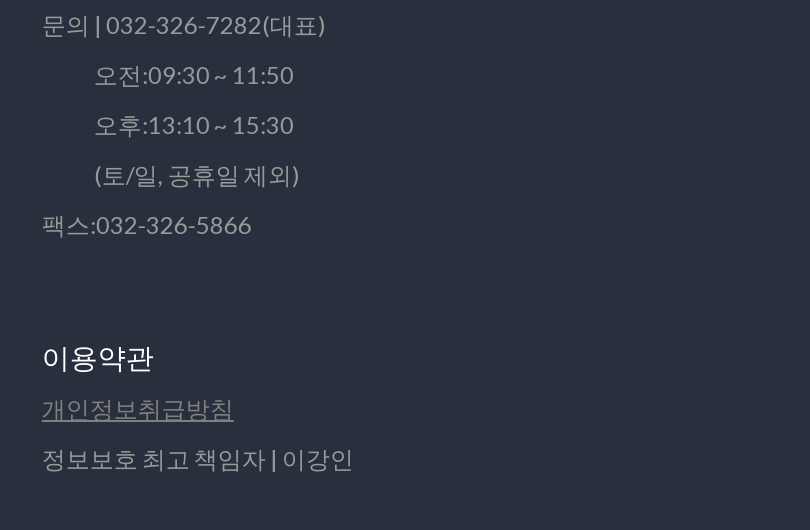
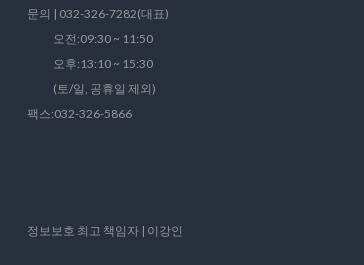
- 이용약관
- 개인정보취급방침
